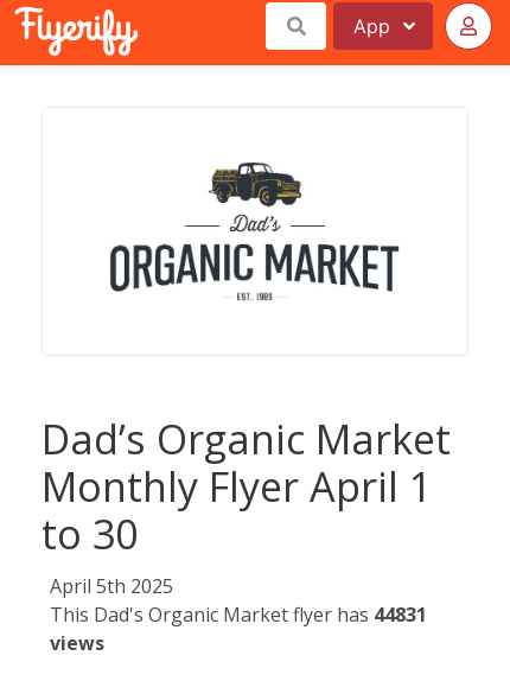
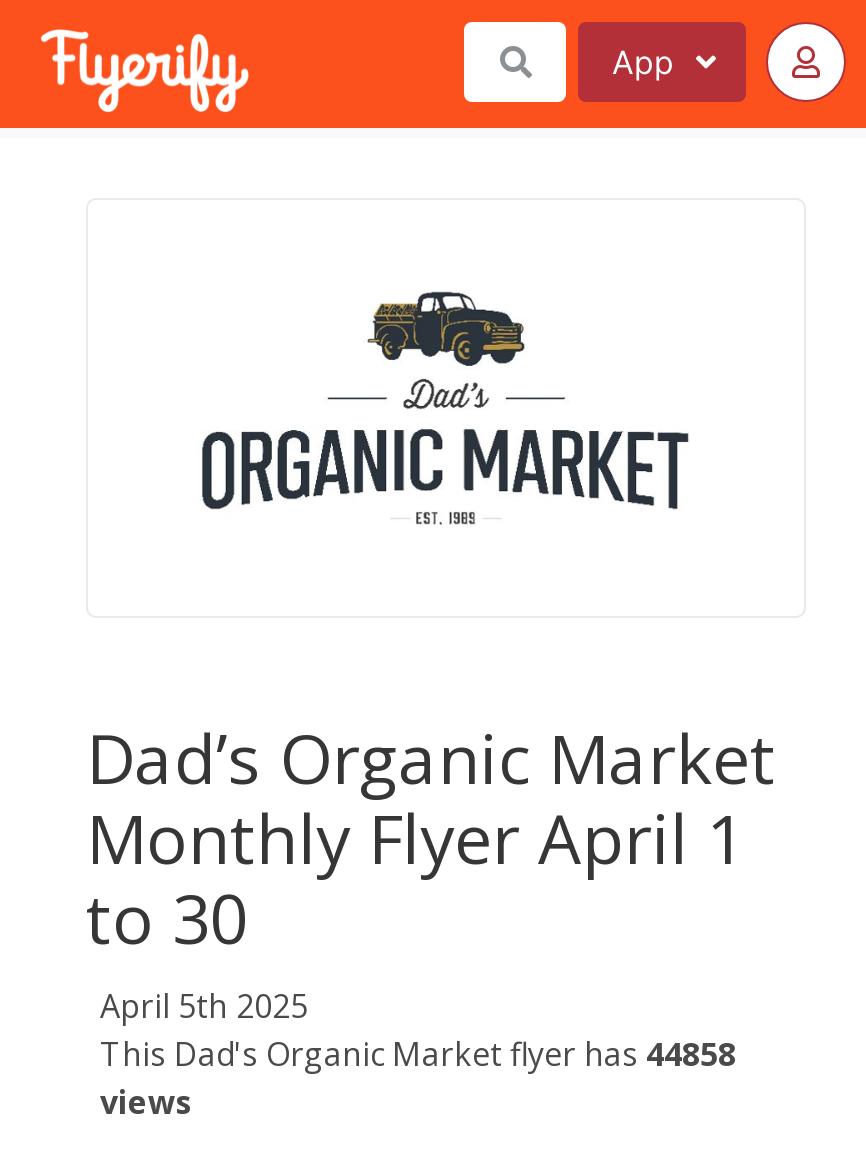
- This Dad's Organic Market flyer has 44831
+ This Dad's Organic Market flyer has 44858
